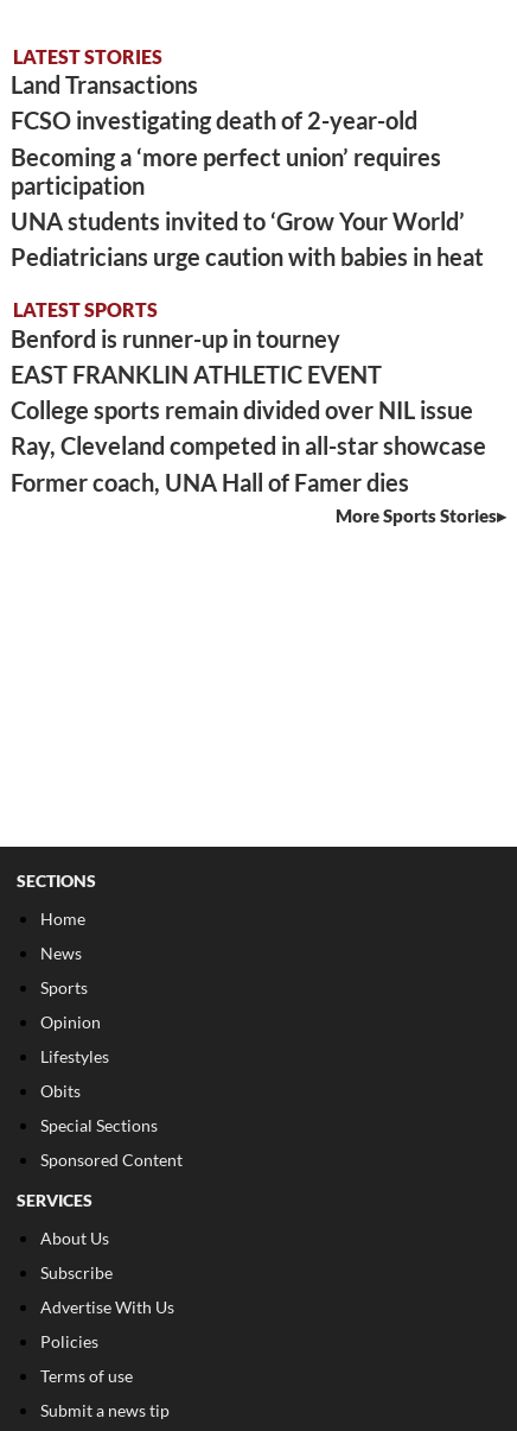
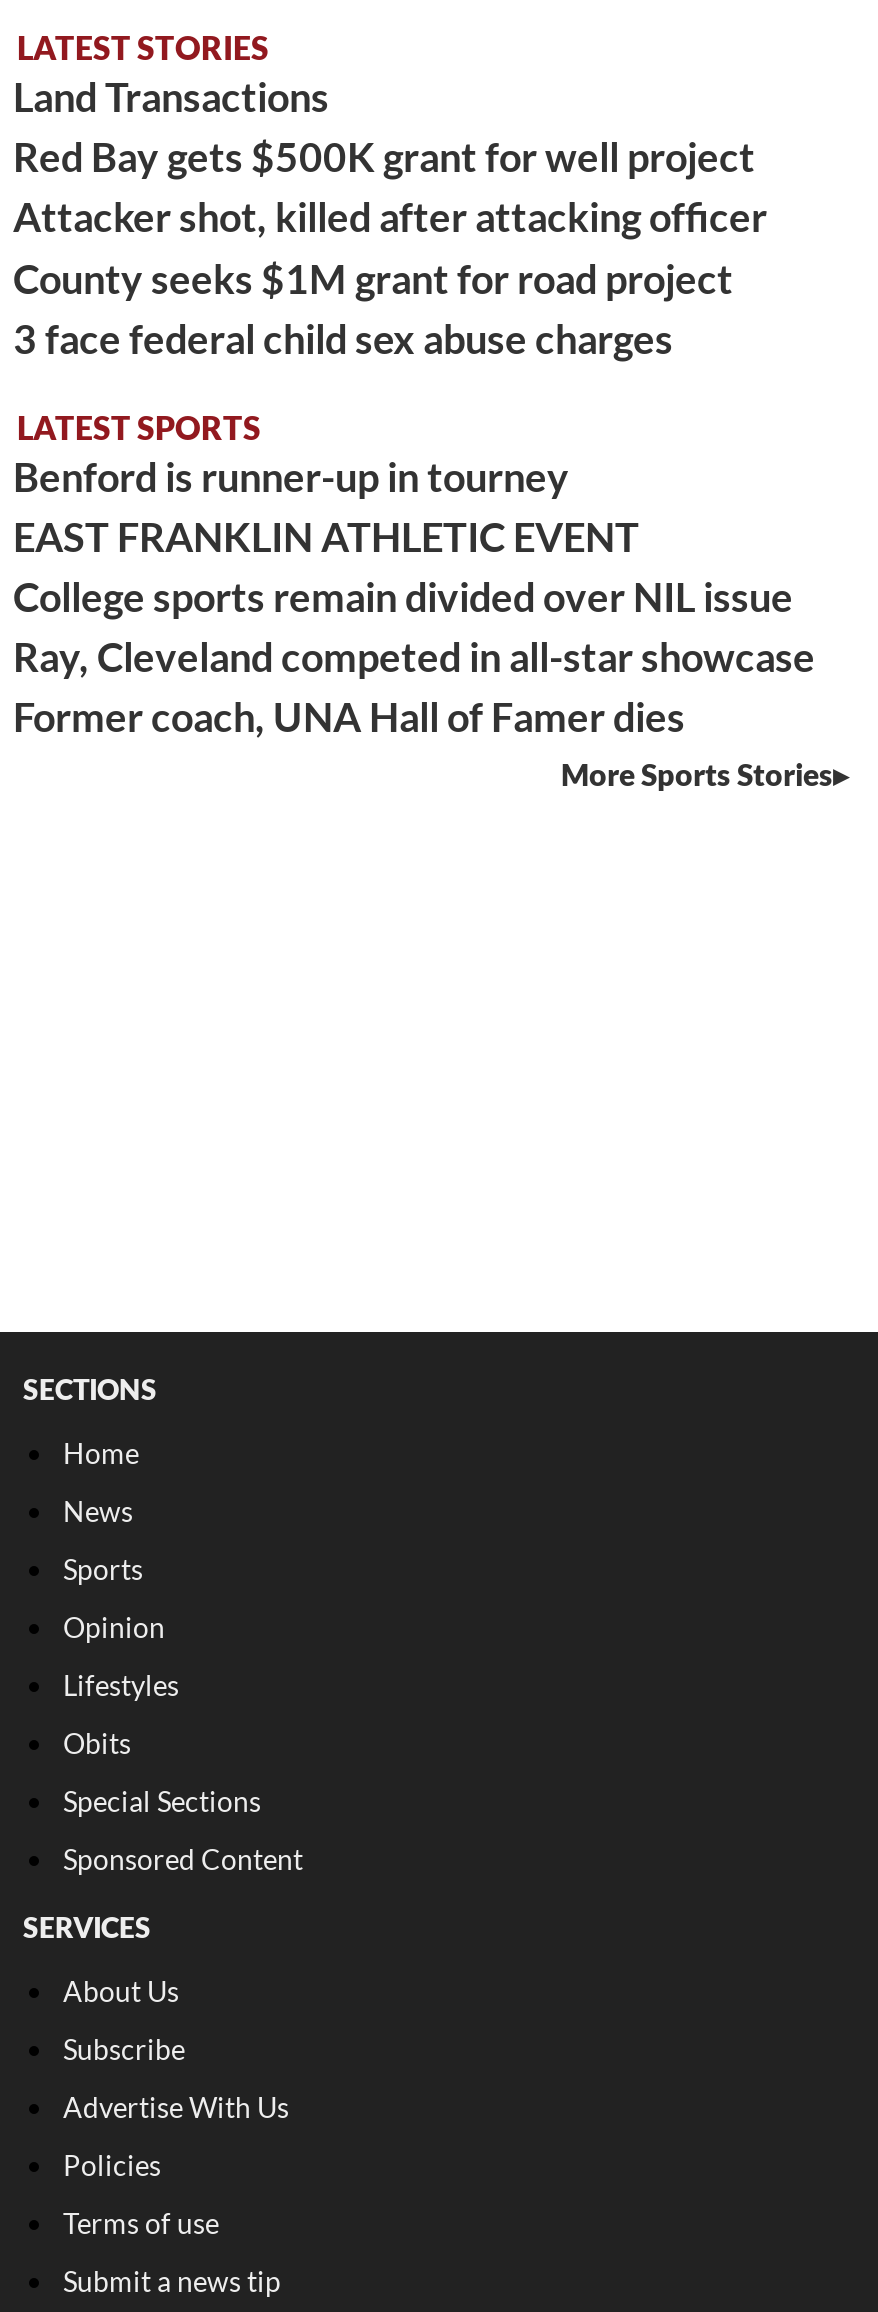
- FCSO investigating death of 2-year-old
- Becoming a ‘more perfect union’ requires
- participation
- UNA students invited to ‘Grow Your World’
- Pediatricians urge caution with babies in heat
+ Red Bay gets $500K grant for well project
+ Attacker shot, killed after attacking officer
+ County seeks $1M grant for road project
+ 3 face federal child sex abuse charges
